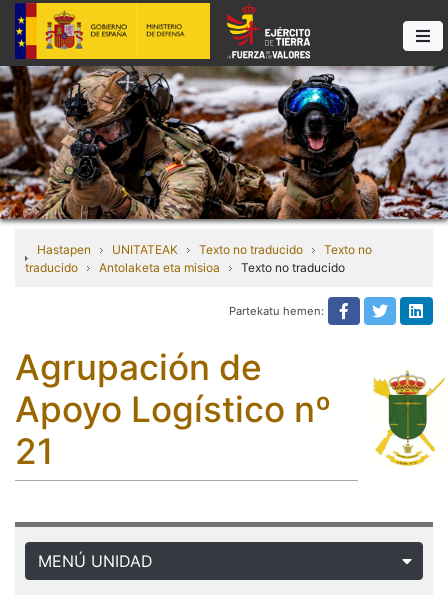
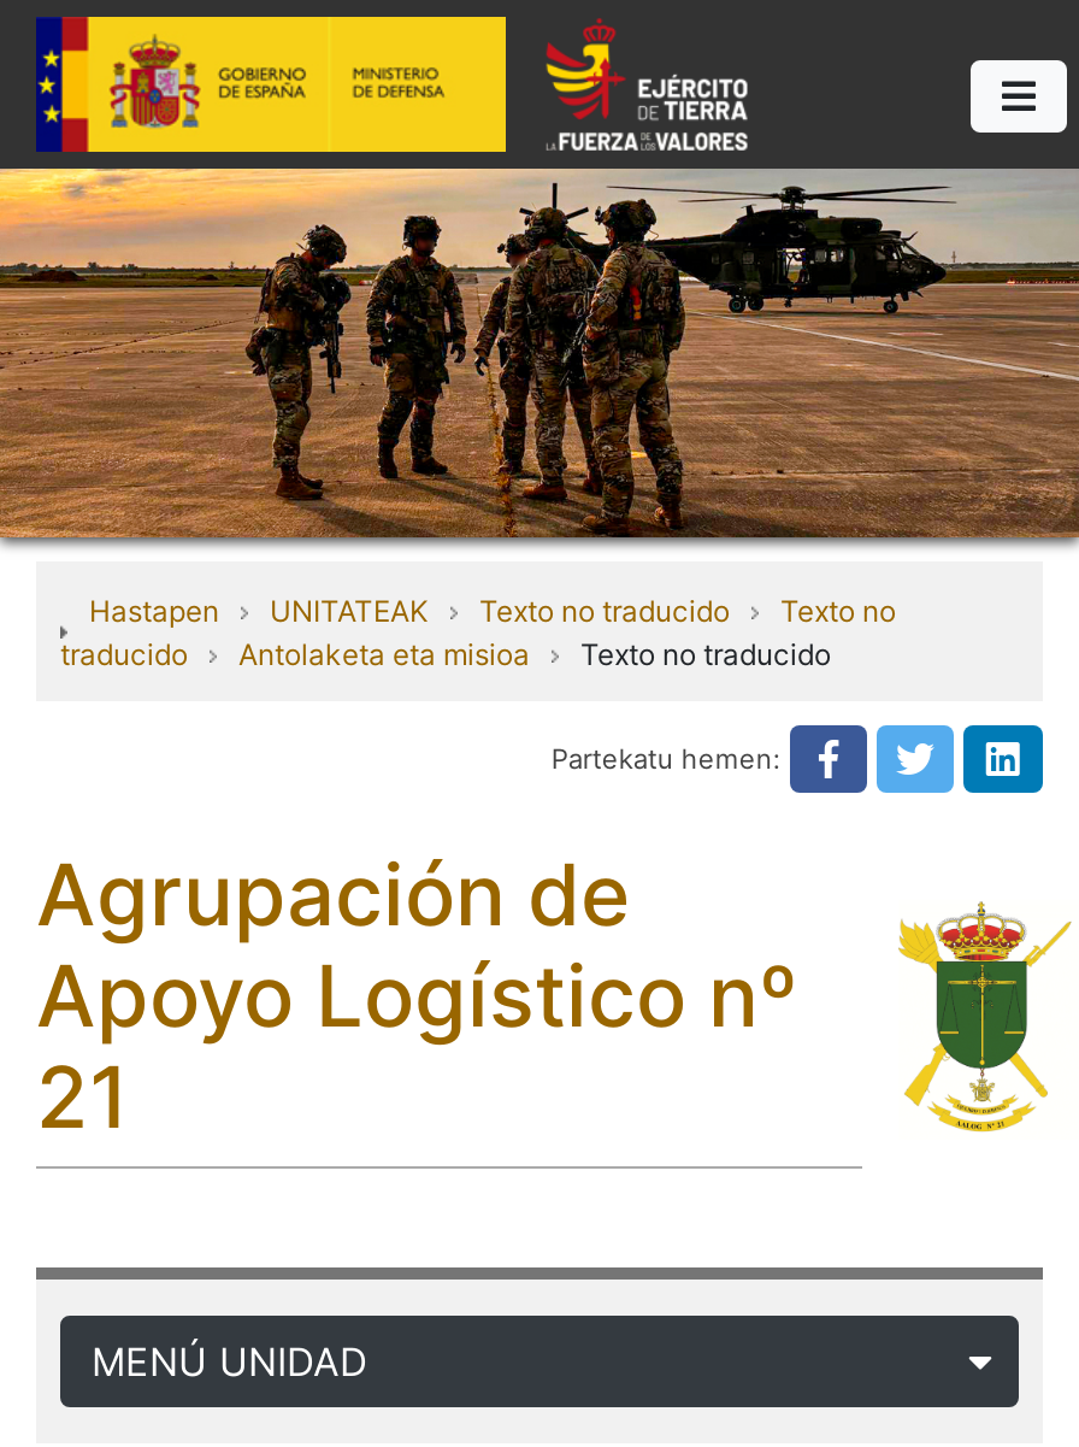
- [image]
+ [image]
